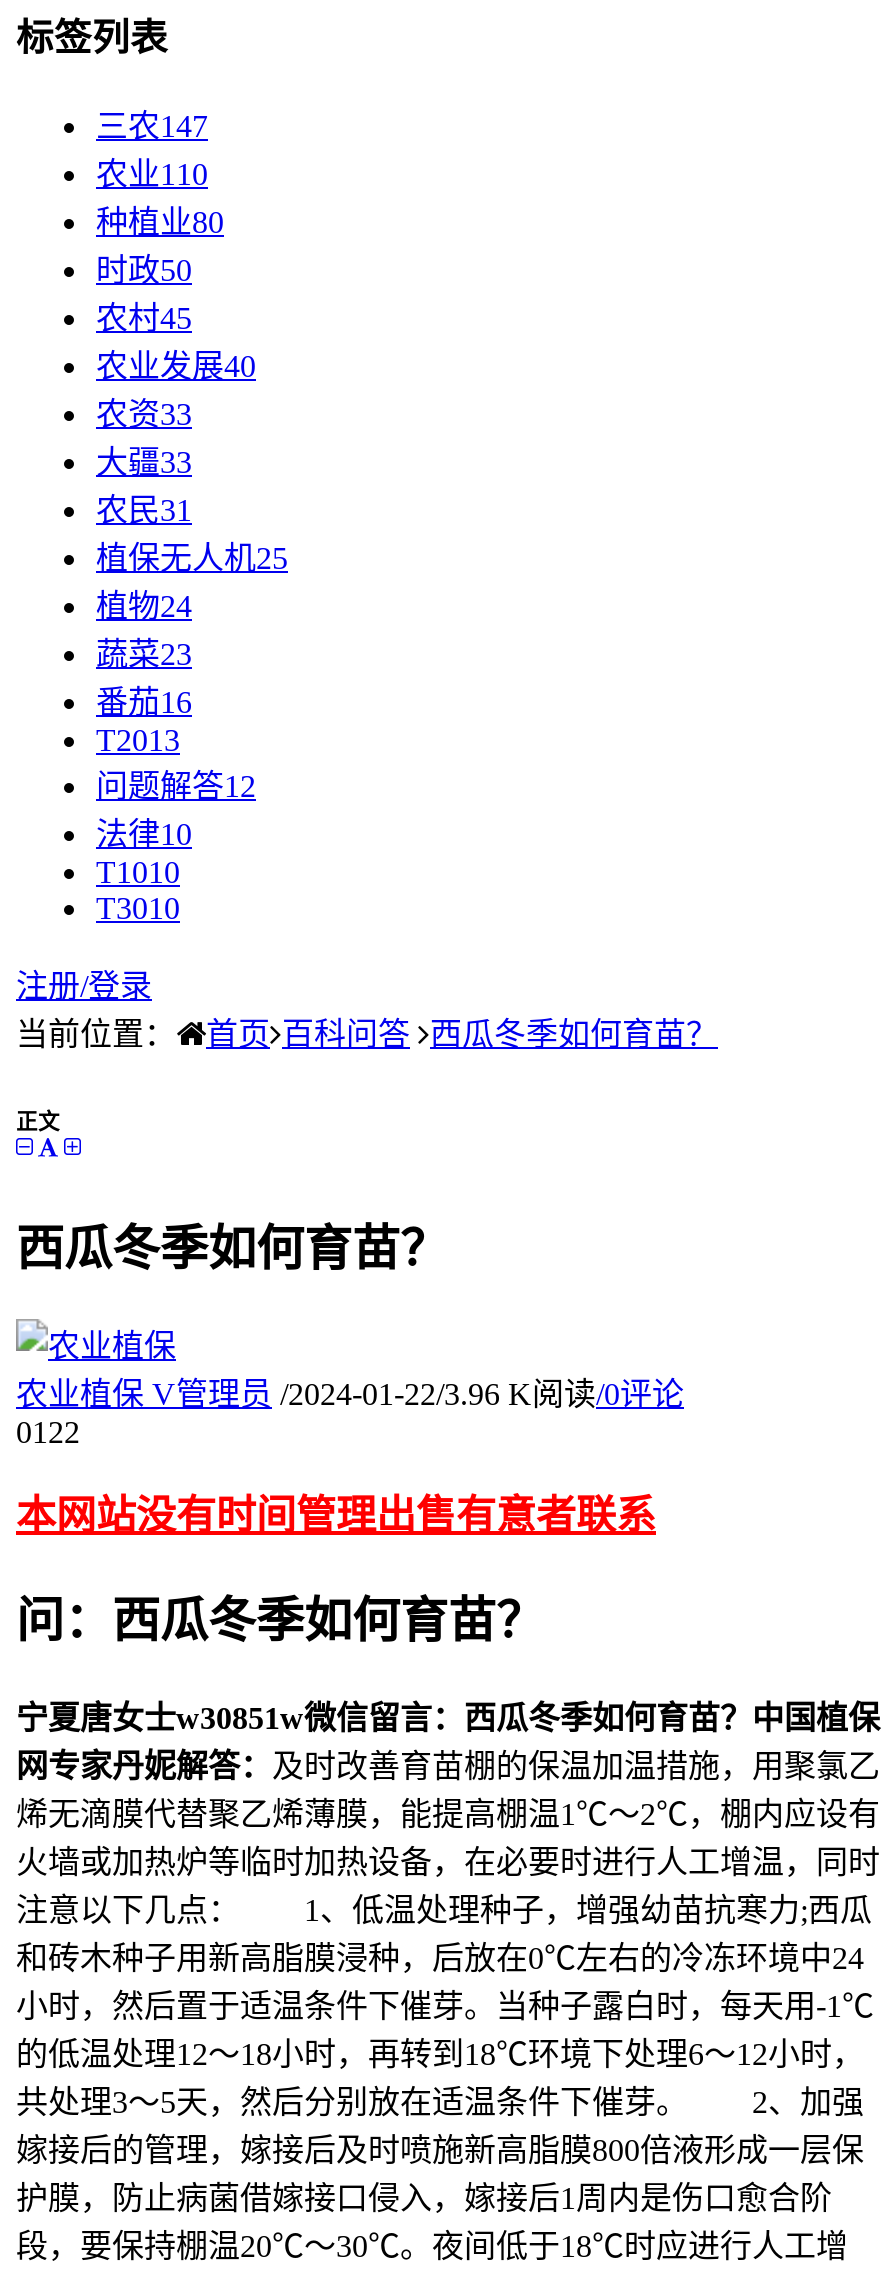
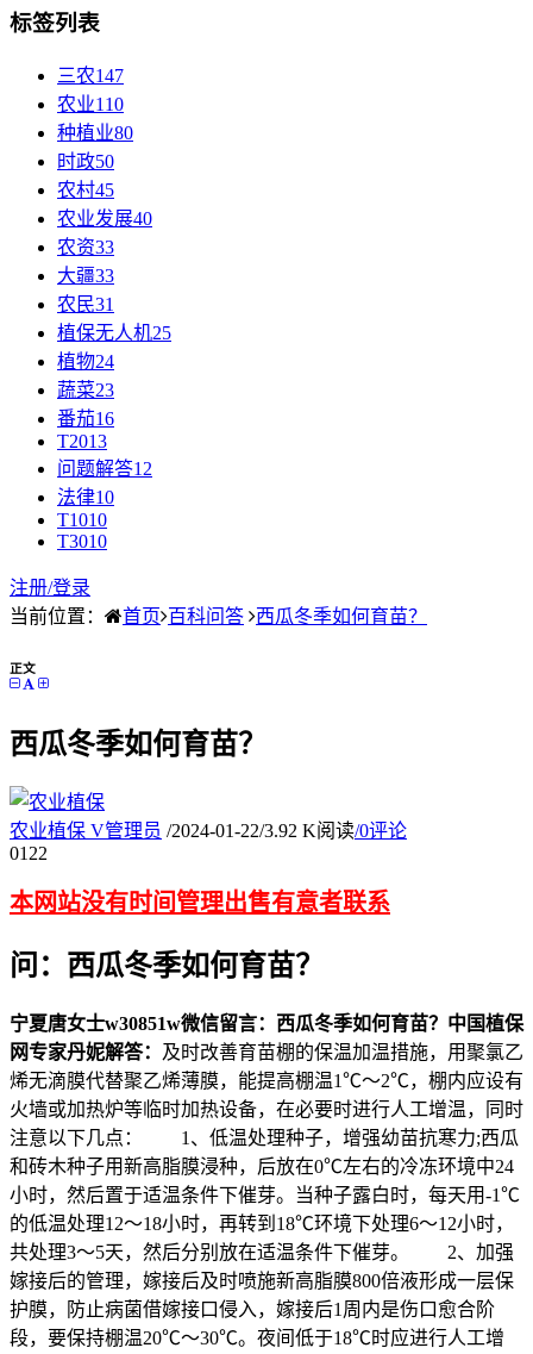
- 农业植保V管理员 / 2024-01-22/3.96 K阅读/0评论
+ 农业植保V管理员 / 2024-01-22/3.92 K阅读/0评论
